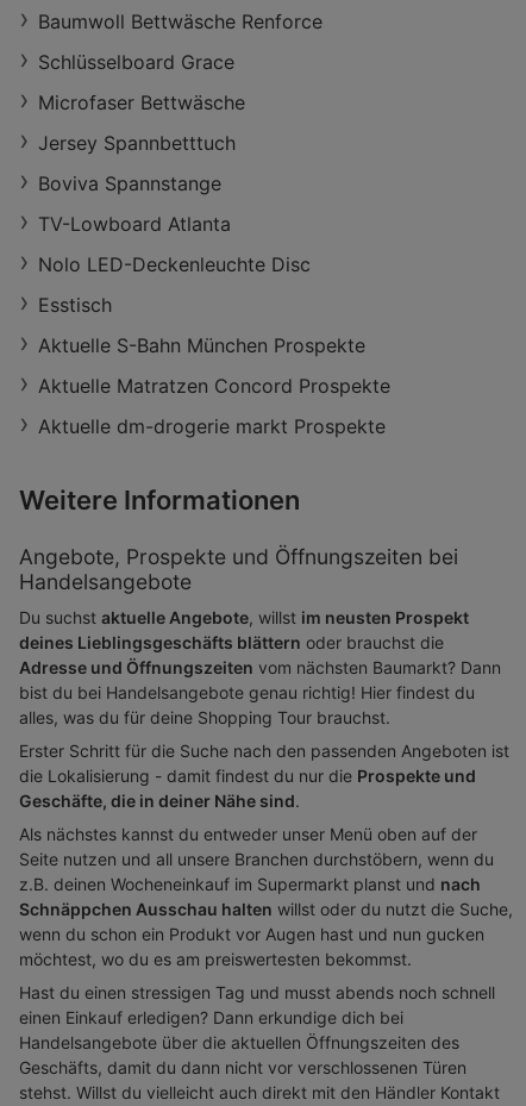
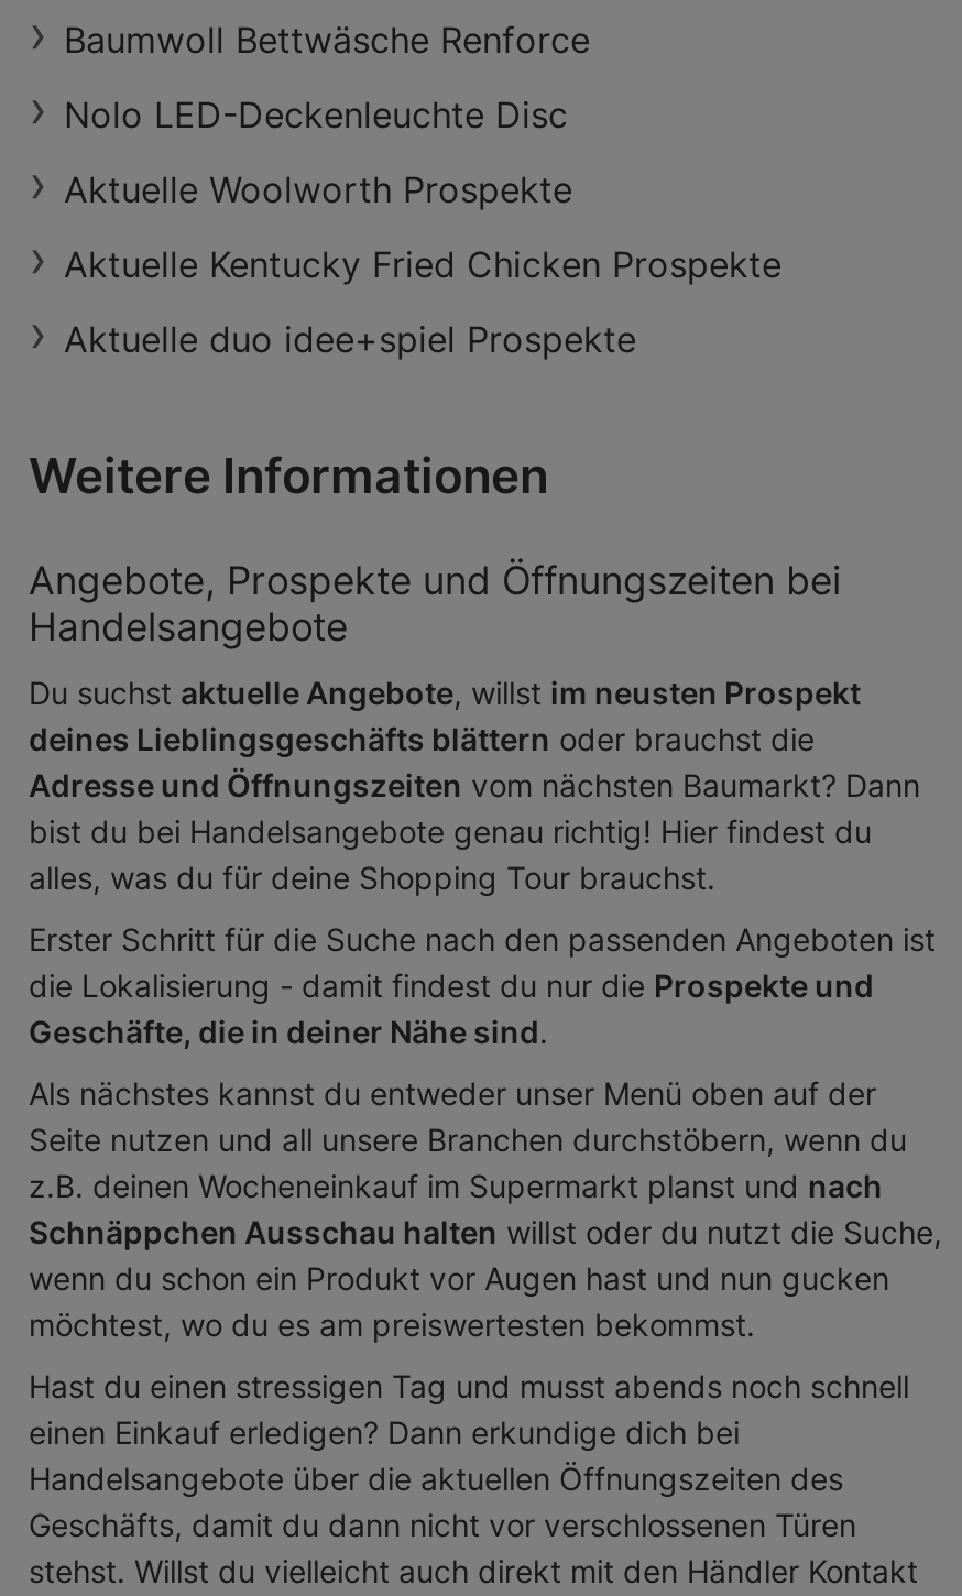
- Schlüsselboard Grace
- Microfaser Bettwäsche
- Jersey Spannbetttuch
- Boviva Spannstange
- TV-Lowboard Atlanta

- Esstisch
- Aktuelle S-Bahn München Prospekte
- Aktuelle Matratzen Concord Prospekte
- Aktuelle dm-drogerie markt Prospekte
+ Aktuelle Woolworth Prospekte
+ Aktuelle Kentucky Fried Chicken Prospekte
+ Aktuelle duo idee+spiel Prospekte
